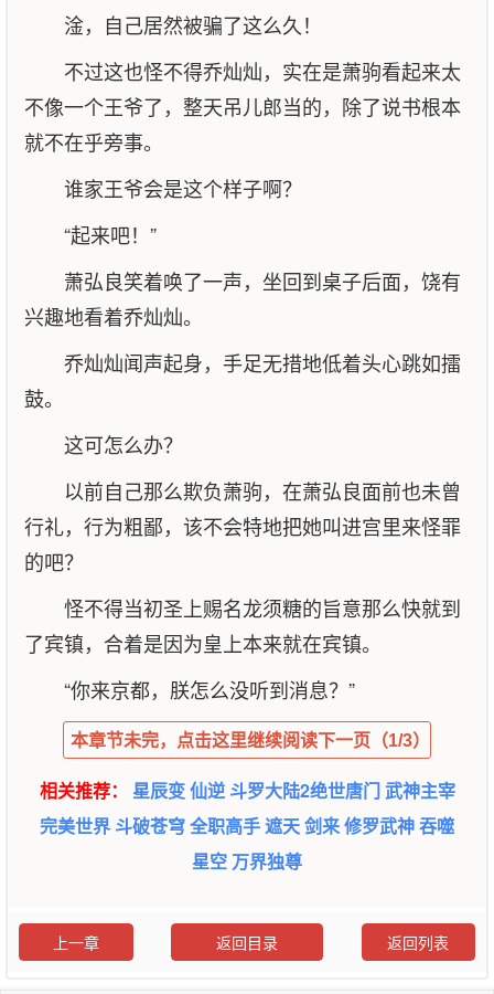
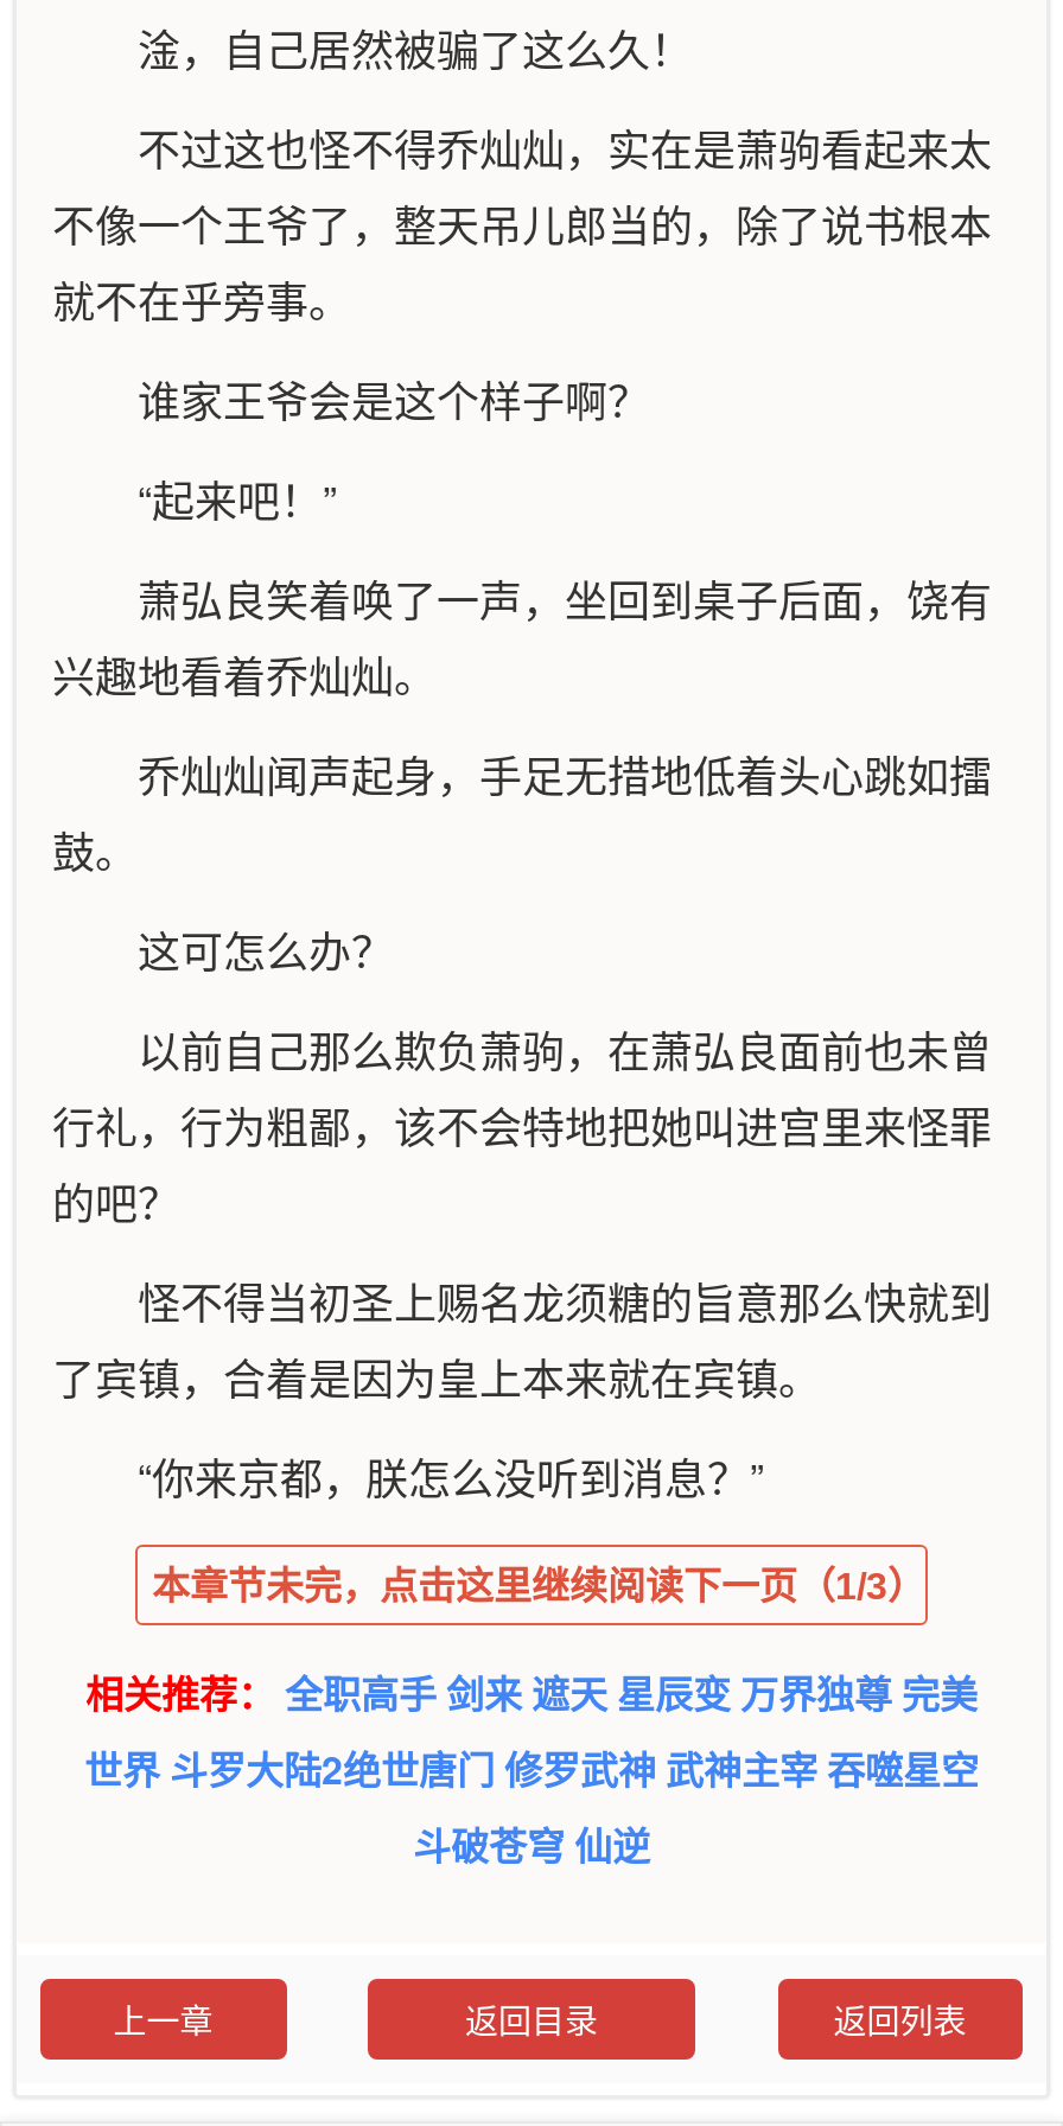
- 相关推荐：星辰变 仙逆 斗罗大陆2绝世唐门 武神主宰
- 完美世界 斗破苍穹 全职高手 遮天 剑来 修罗武神 吞噬
- 星空 万界独尊
+ 相关推荐：全职高手 剑来 遮天 星辰变 万界独尊 完美
+ 世界 斗罗大陆2绝世唐门 修罗武神 武神主宰 吞噬星空
+ 斗破苍穹 仙逆
